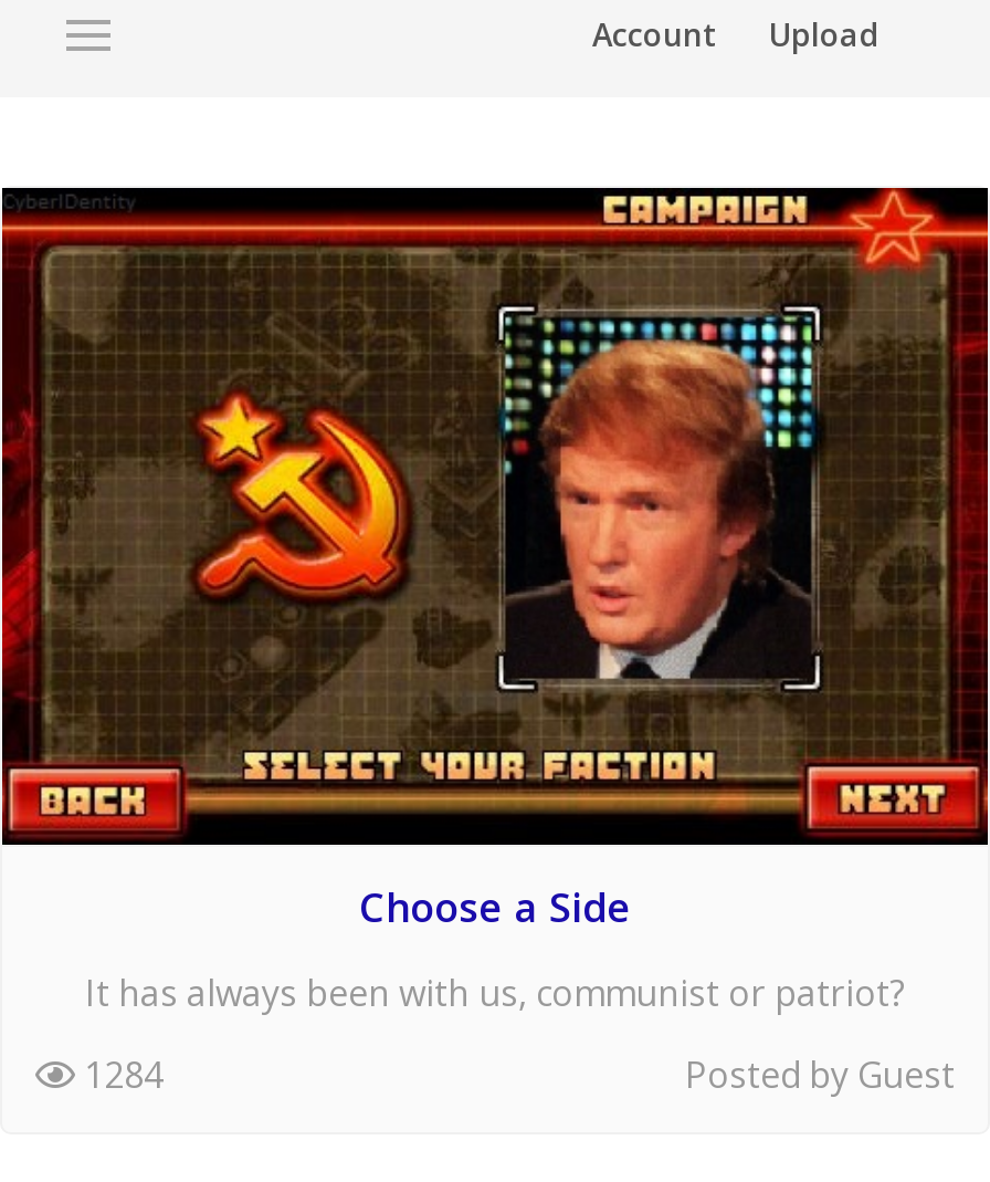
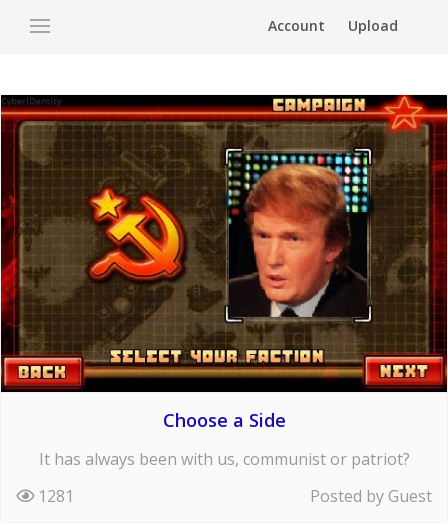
- 1284
+ 1281
